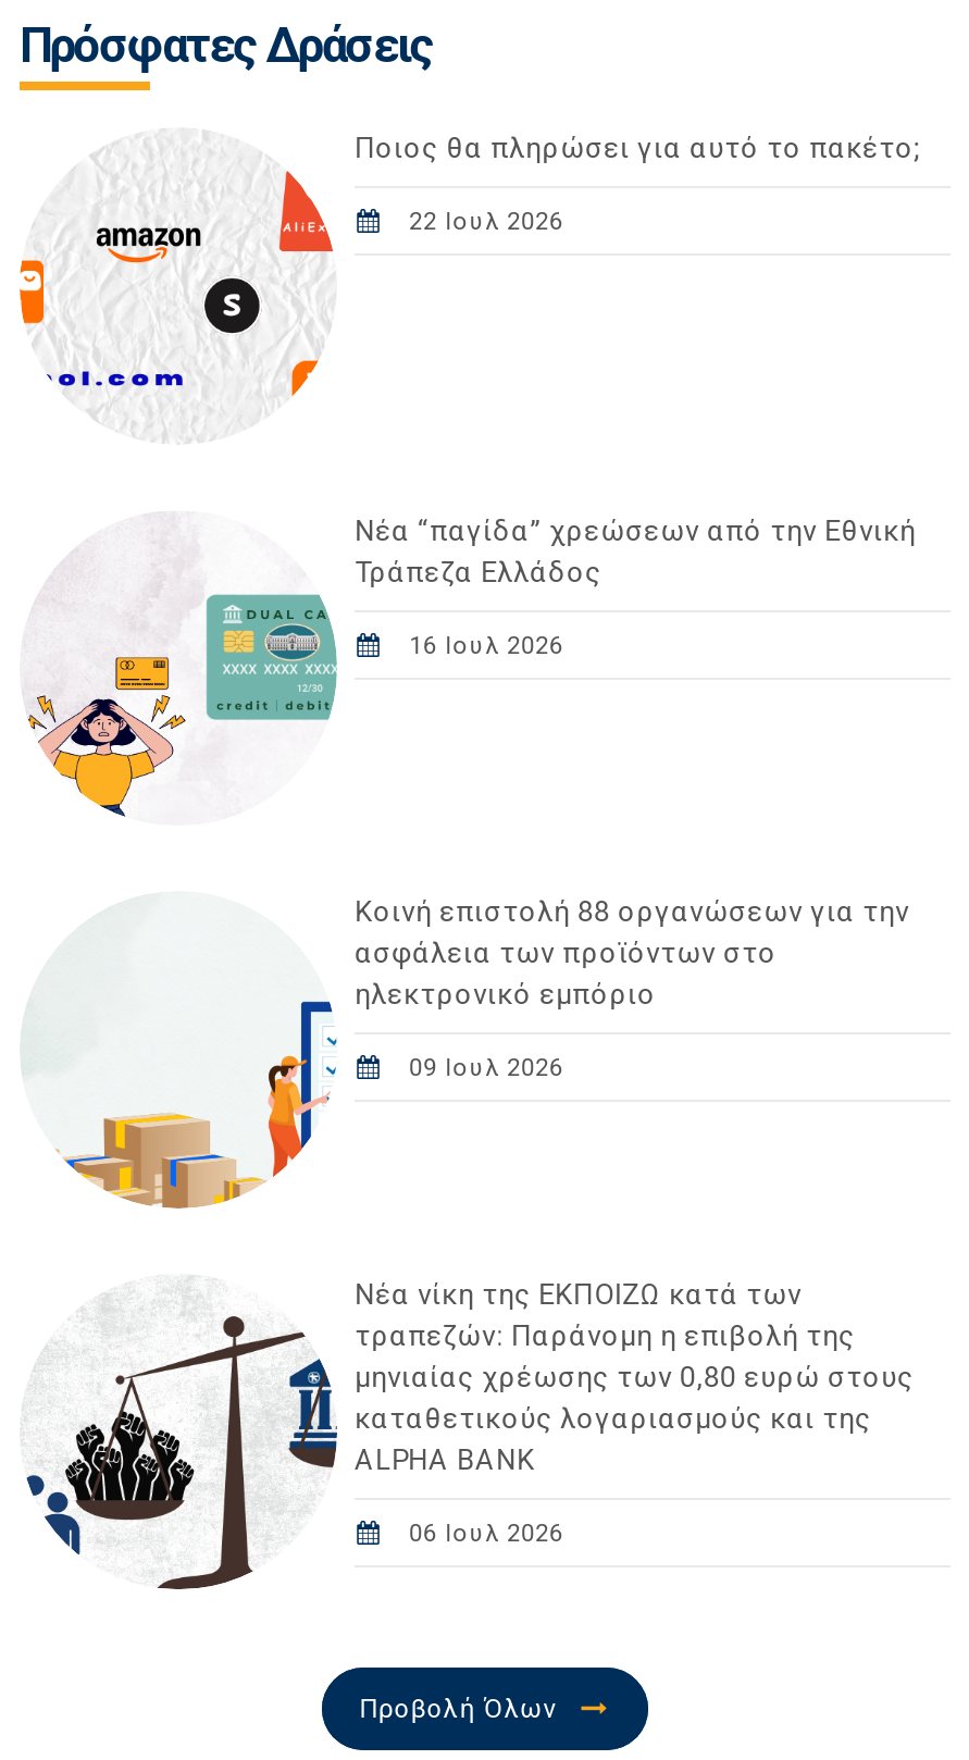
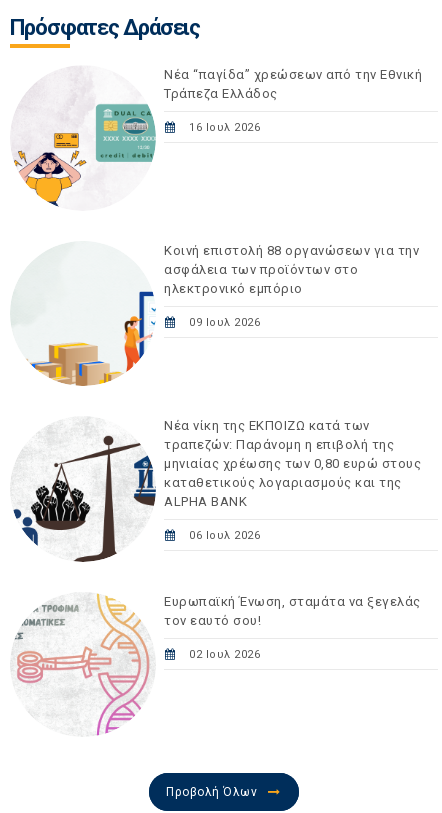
- [image]
- Ποιος θα πληρώσει για αυτό το πακέτο;
- 22 Ιουλ 2026

moved up: [image] | Νέα “παγίδα” χρεώσεων από την Εθνική | Τράπεζα Ελλάδος | ... | ALPHA BANK | 06 Ιουλ 2026

+ [image]
+ Ευρωπαϊκή Ένωση, σταμάτα να ξεγελάς
+ τον εαυτό σου!
+ 02 Ιουλ 2026
